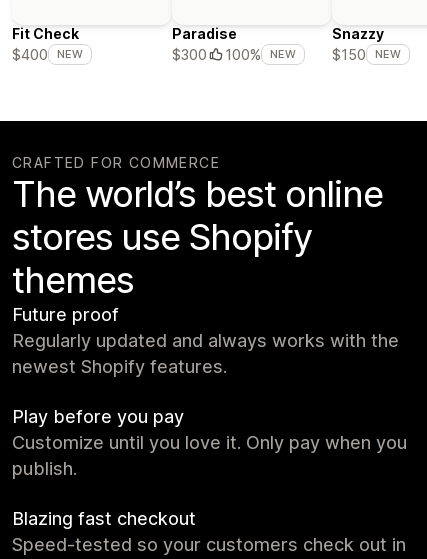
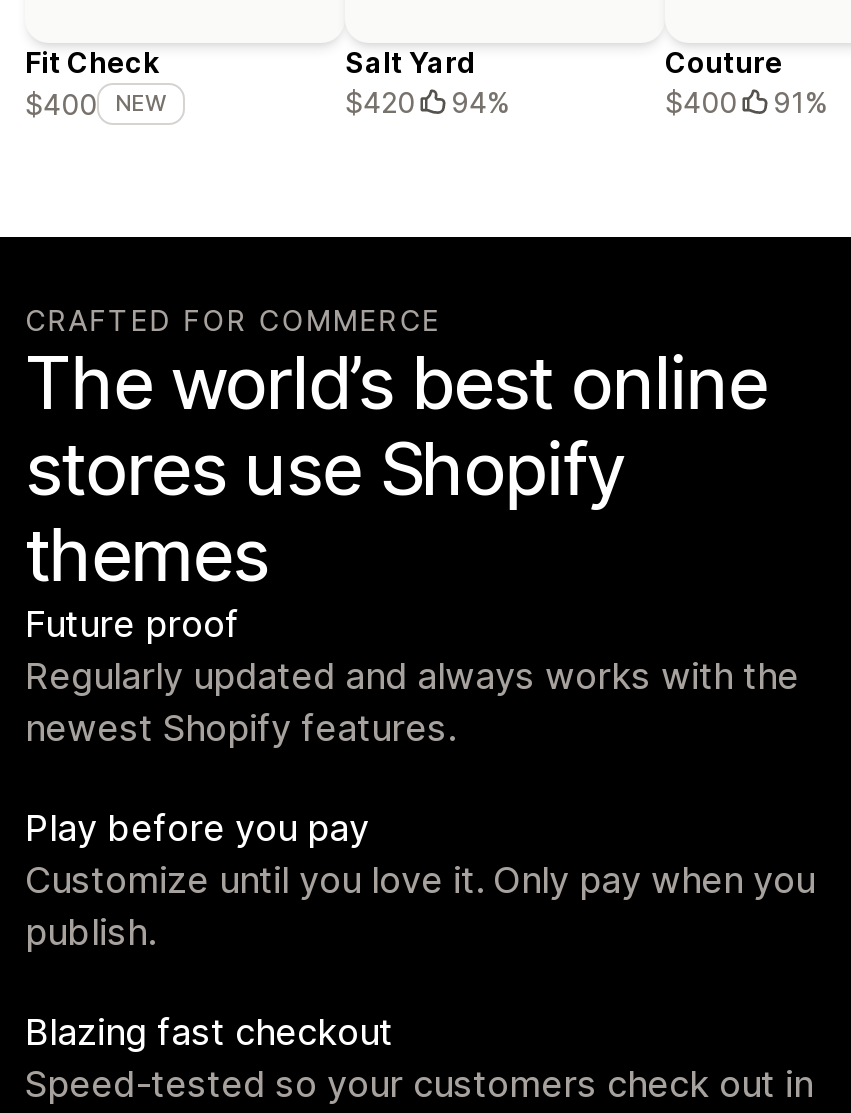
- Paradise
- $300
- 100%
- NEW
+ Salt Yard
+ $420
+ 94%

- Snazzy
- $150
- NEW
+ Couture
+ $400
+ 91%
